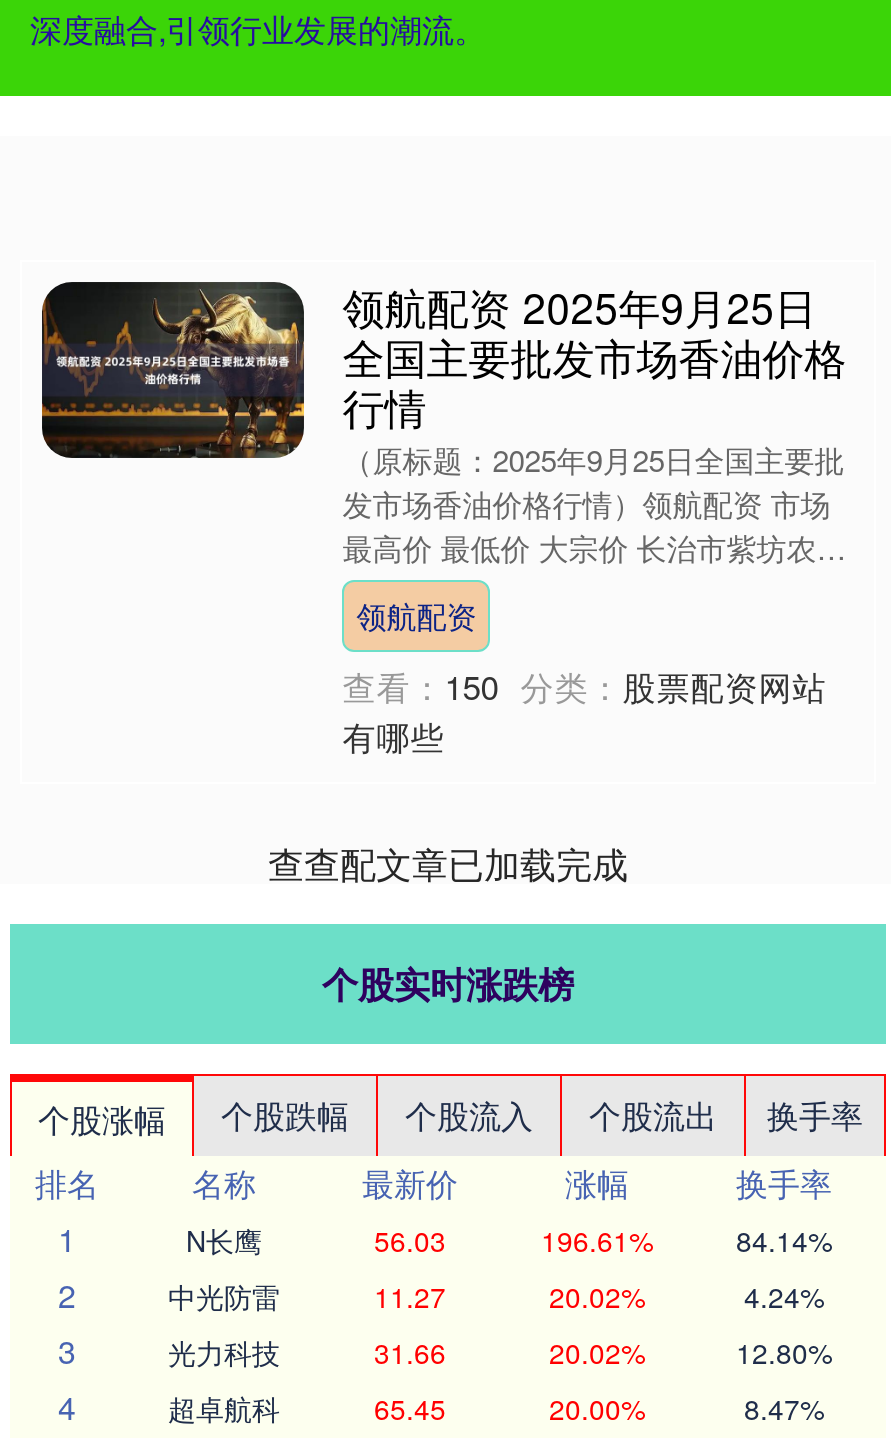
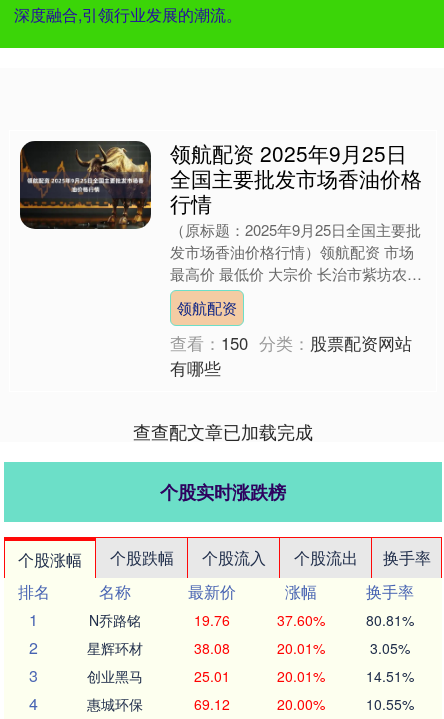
- N长鹰
- 56.03
- 196.61%
- 84.14%
+ N乔路铭
+ 19.76
+ 37.60%
+ 80.81%

- 中光防雷
- 11.27
- 20.02%
- 4.24%
+ 星辉环材
+ 38.08
+ 20.01%
+ 3.05%

- 光力科技
- 31.66
- 20.02%
- 12.80%
+ 创业黑马
+ 25.01
+ 20.01%
+ 14.51%

- 超卓航科
- 65.45
+ 惠城环保
+ 69.12

- 8.47%
+ 10.55%
